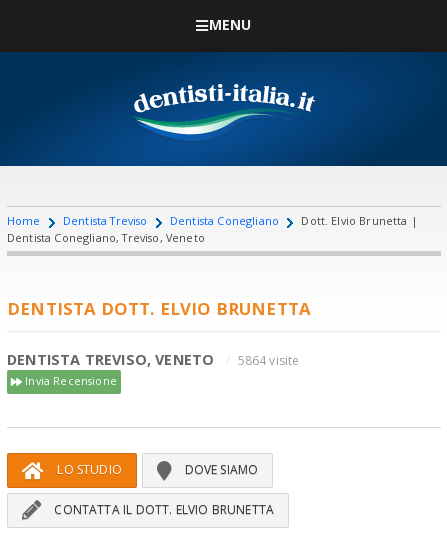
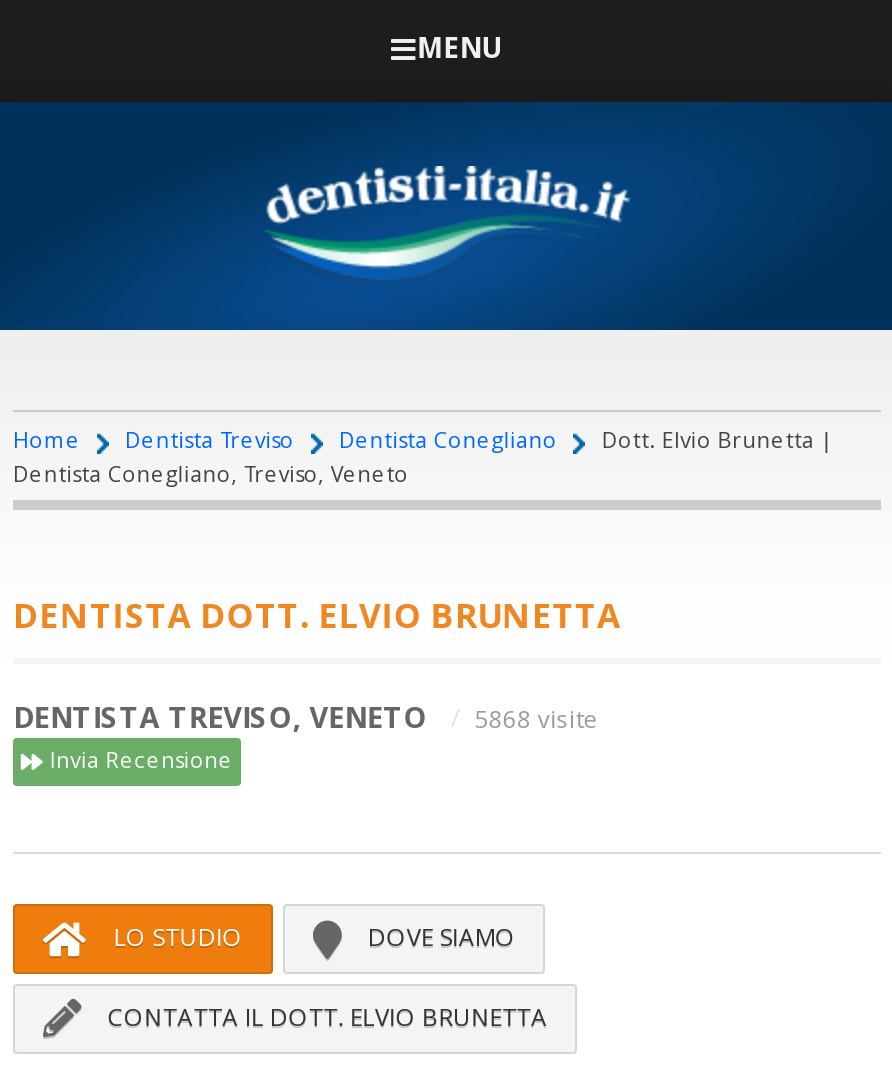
- DENTISTA TREVISO, VENETO 5864 visite
+ DENTISTA TREVISO, VENETO 5868 visite
